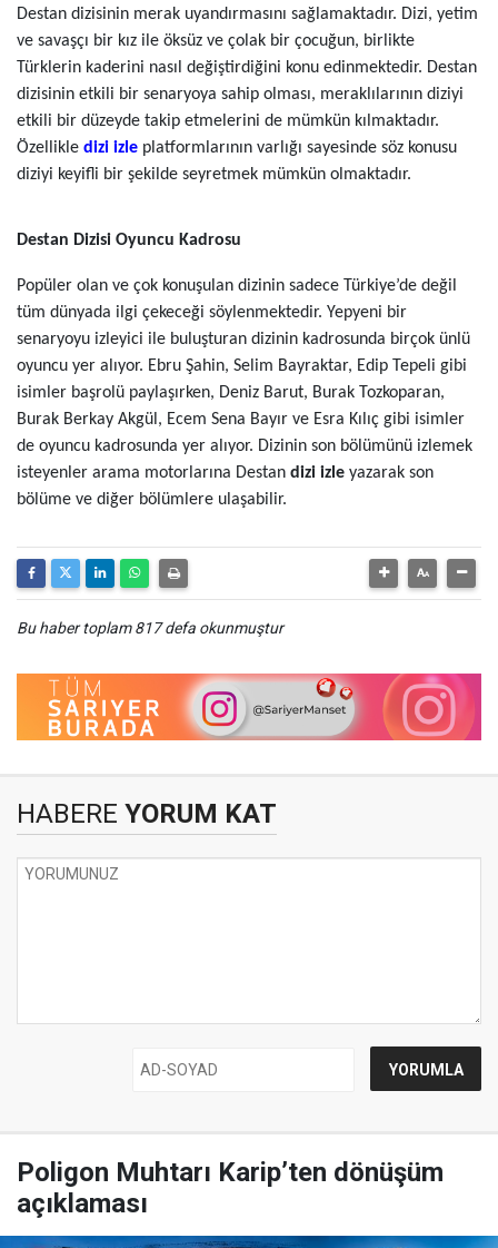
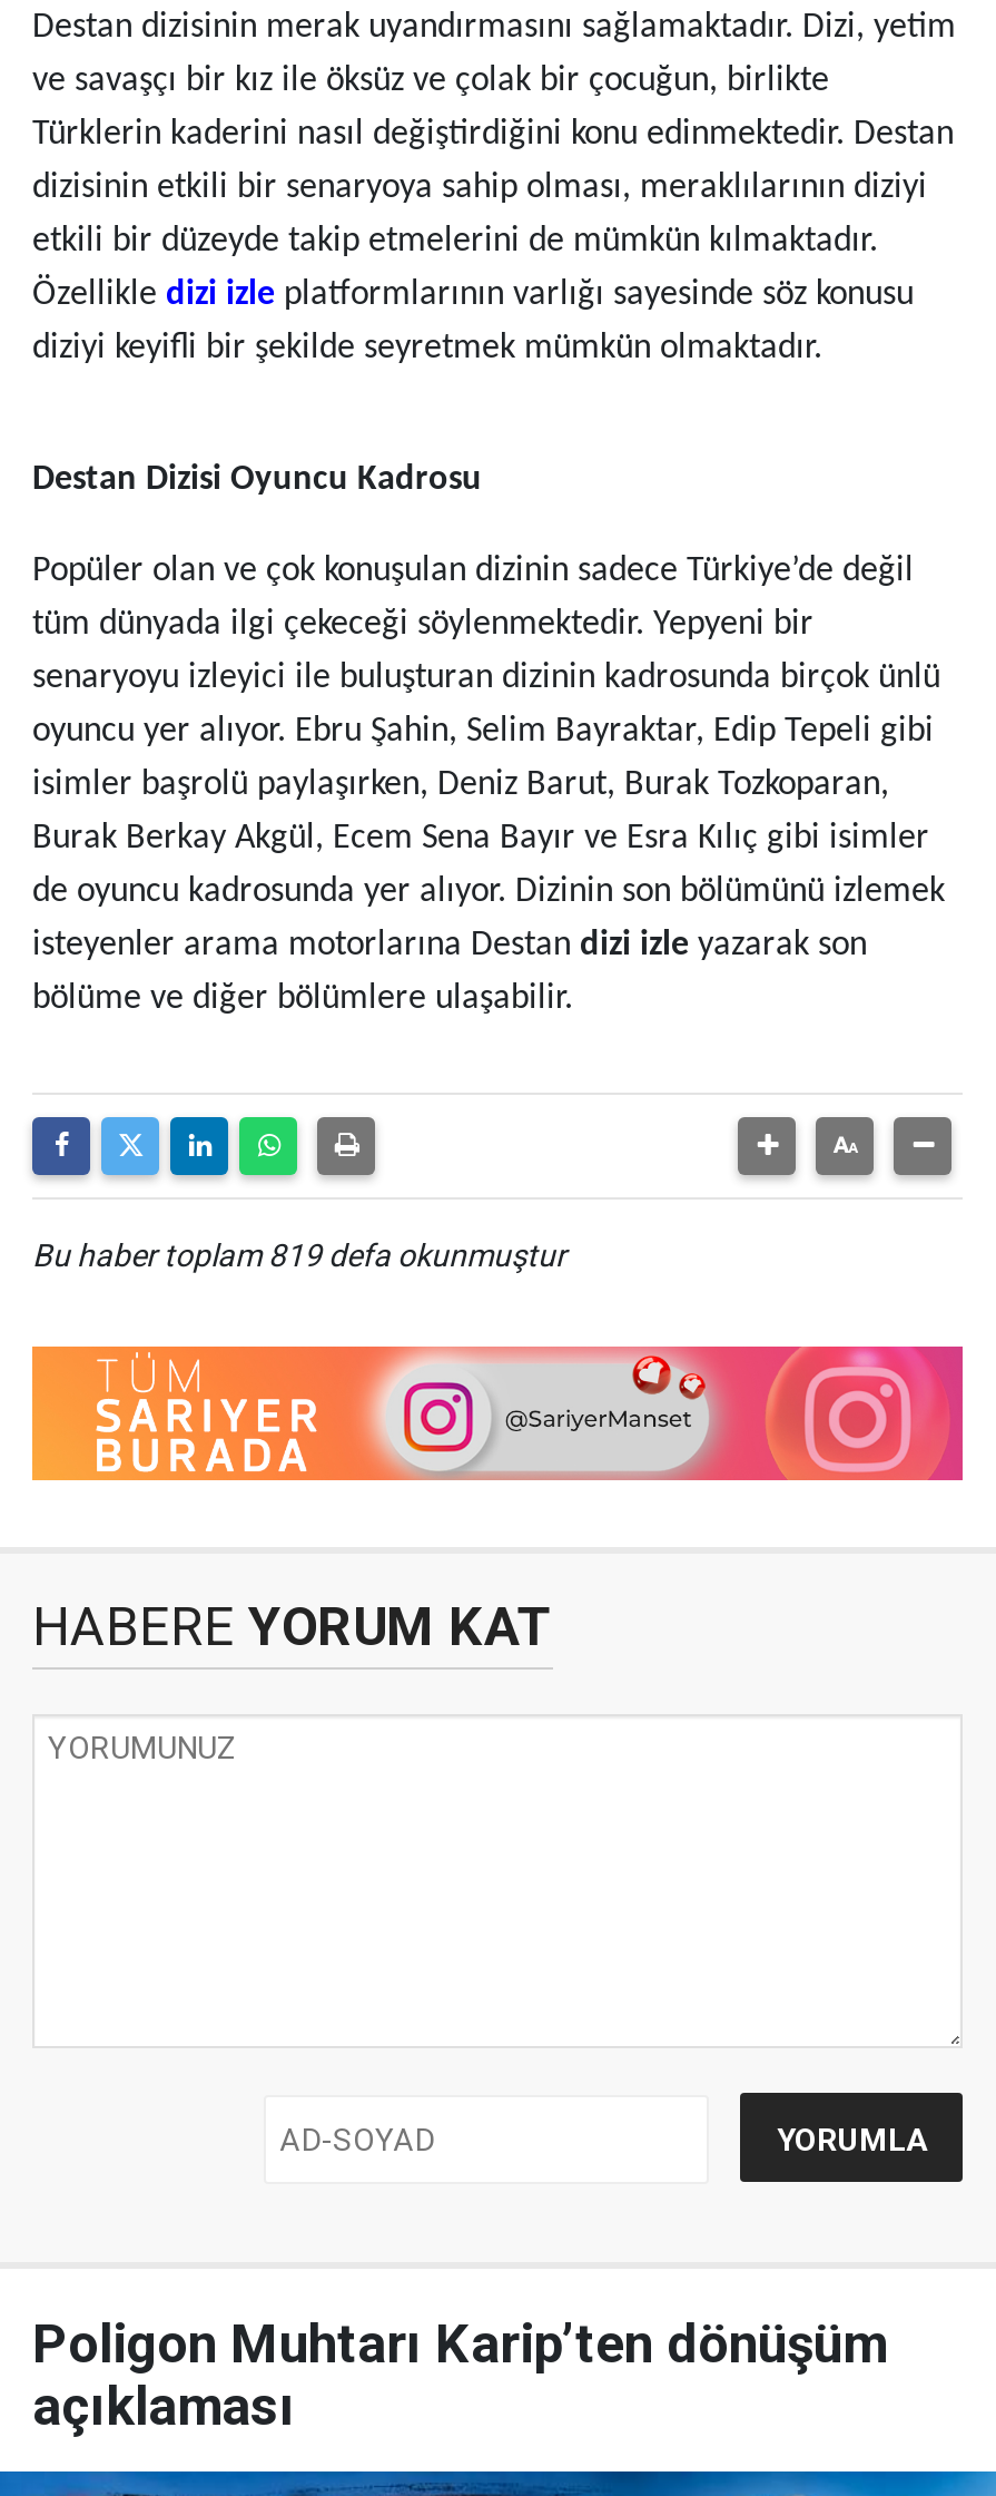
- Bu haber toplam 817 defa okunmuştur
+ Bu haber toplam 819 defa okunmuştur
